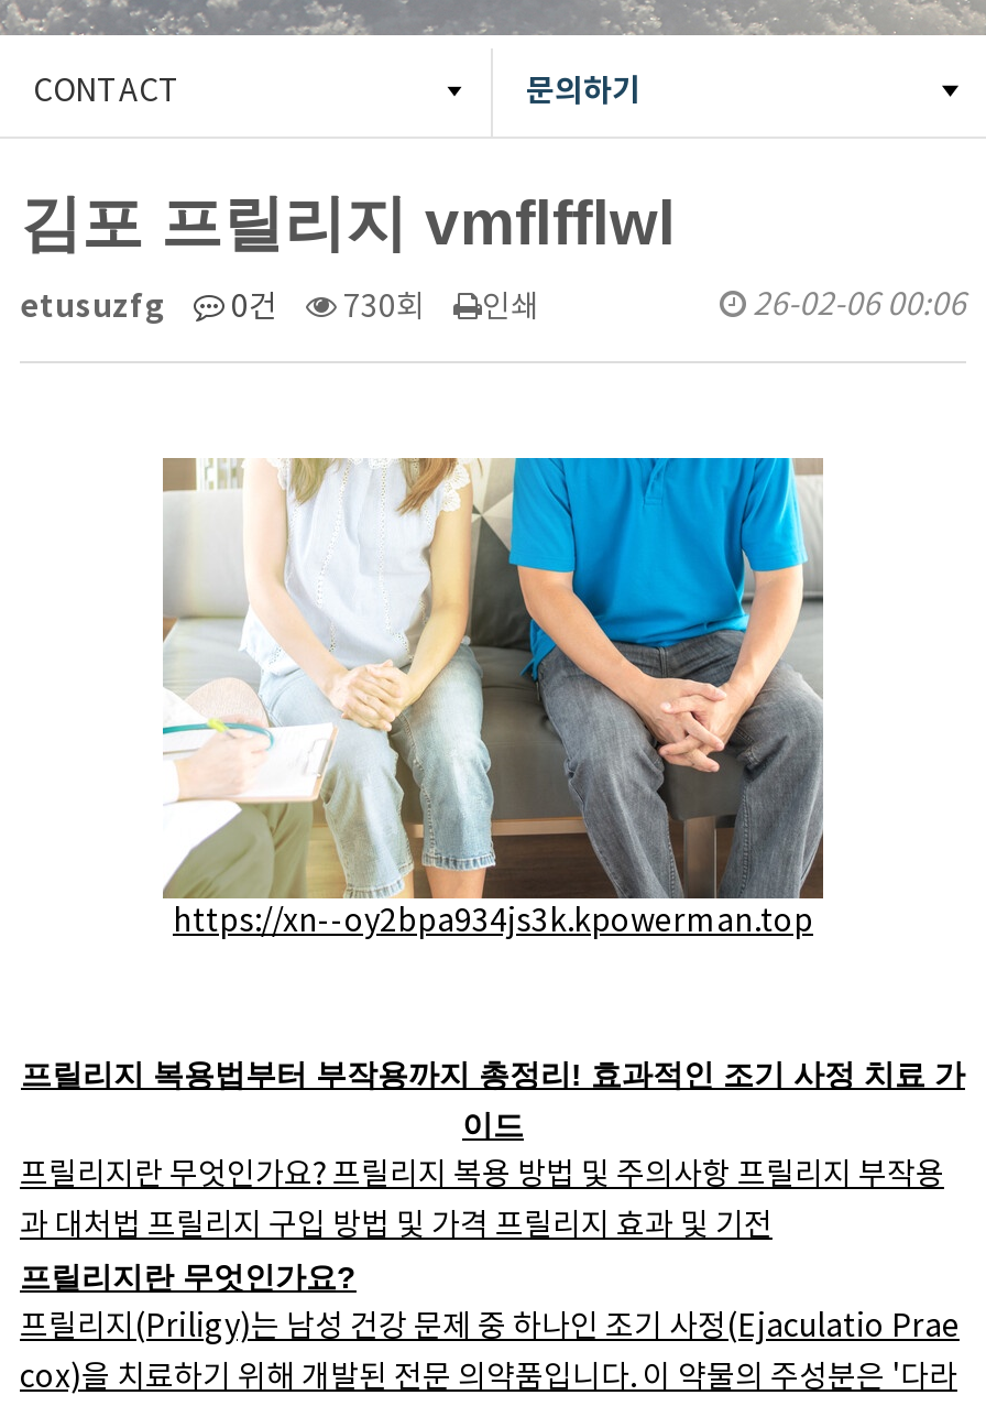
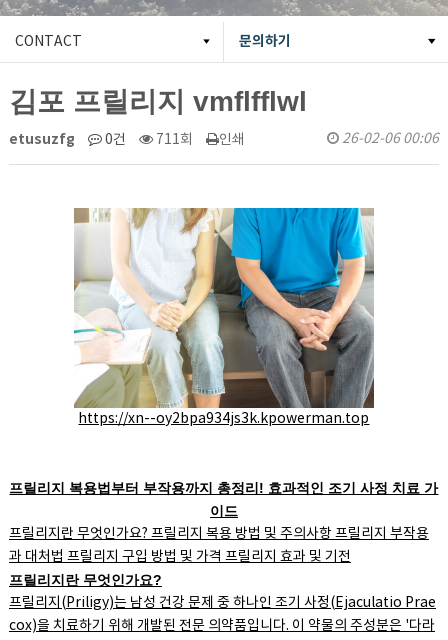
- etusuzfg 0건 730회 인쇄
+ etusuzfg 0건 711회 인쇄
